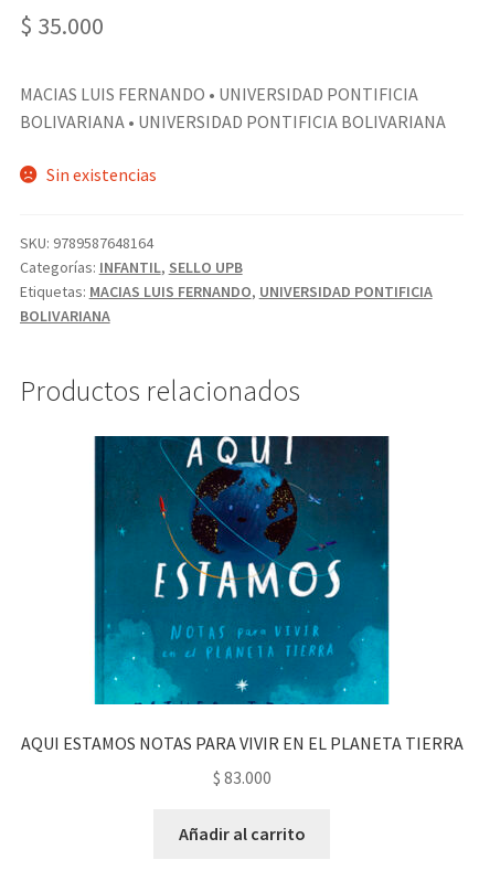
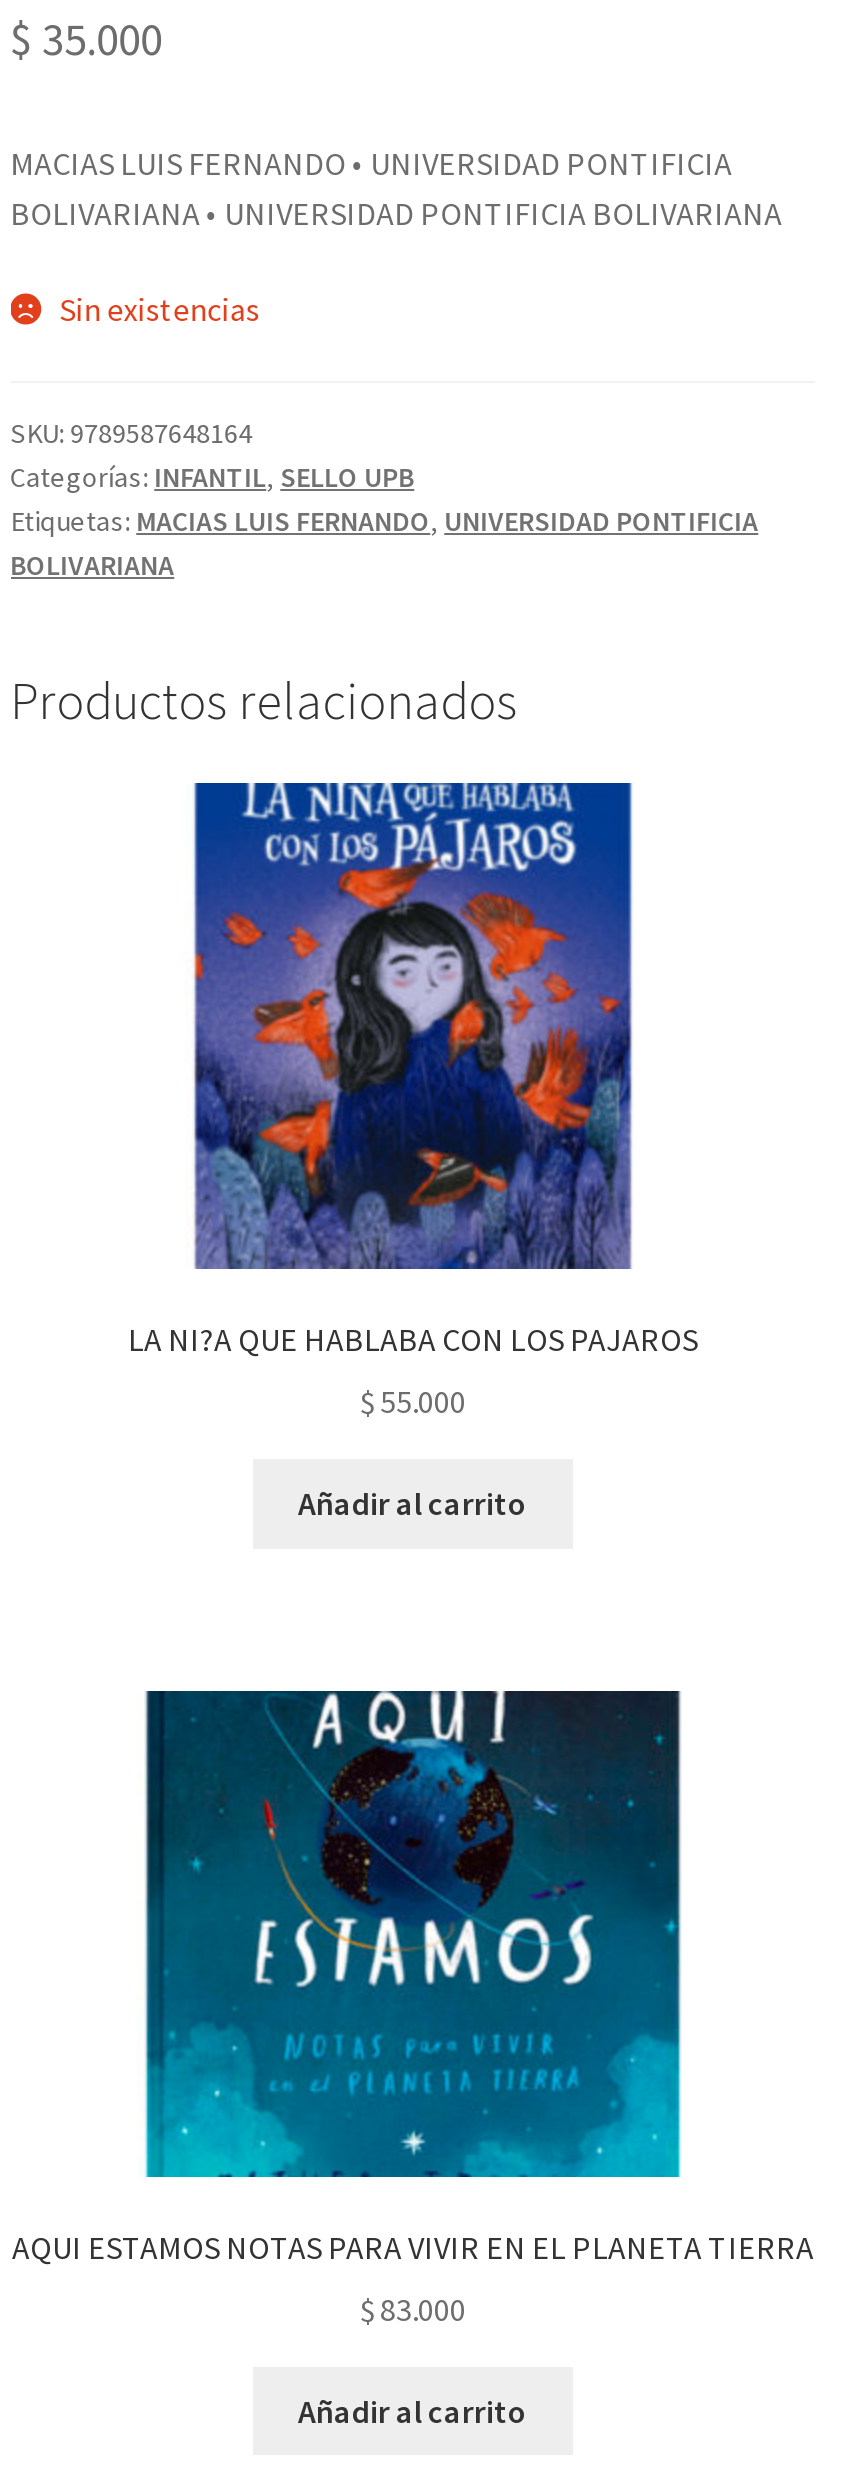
+ [image]
+ LA NI?A QUE HABLABA CON LOS PAJAROS
+ $55.000
+ Añadir al carrito
